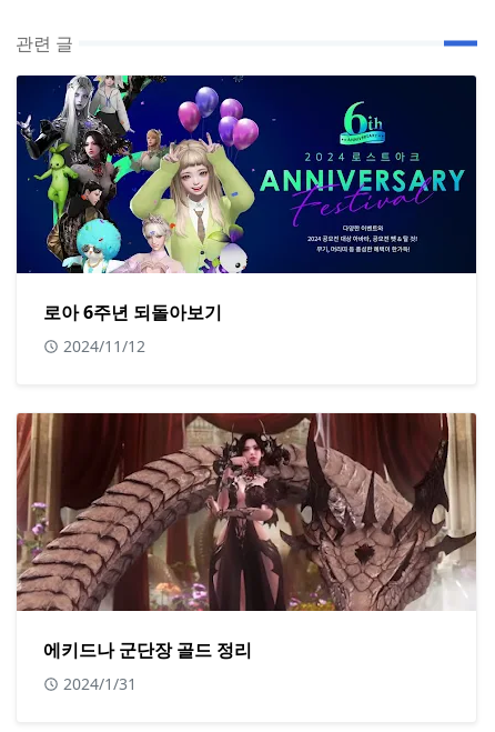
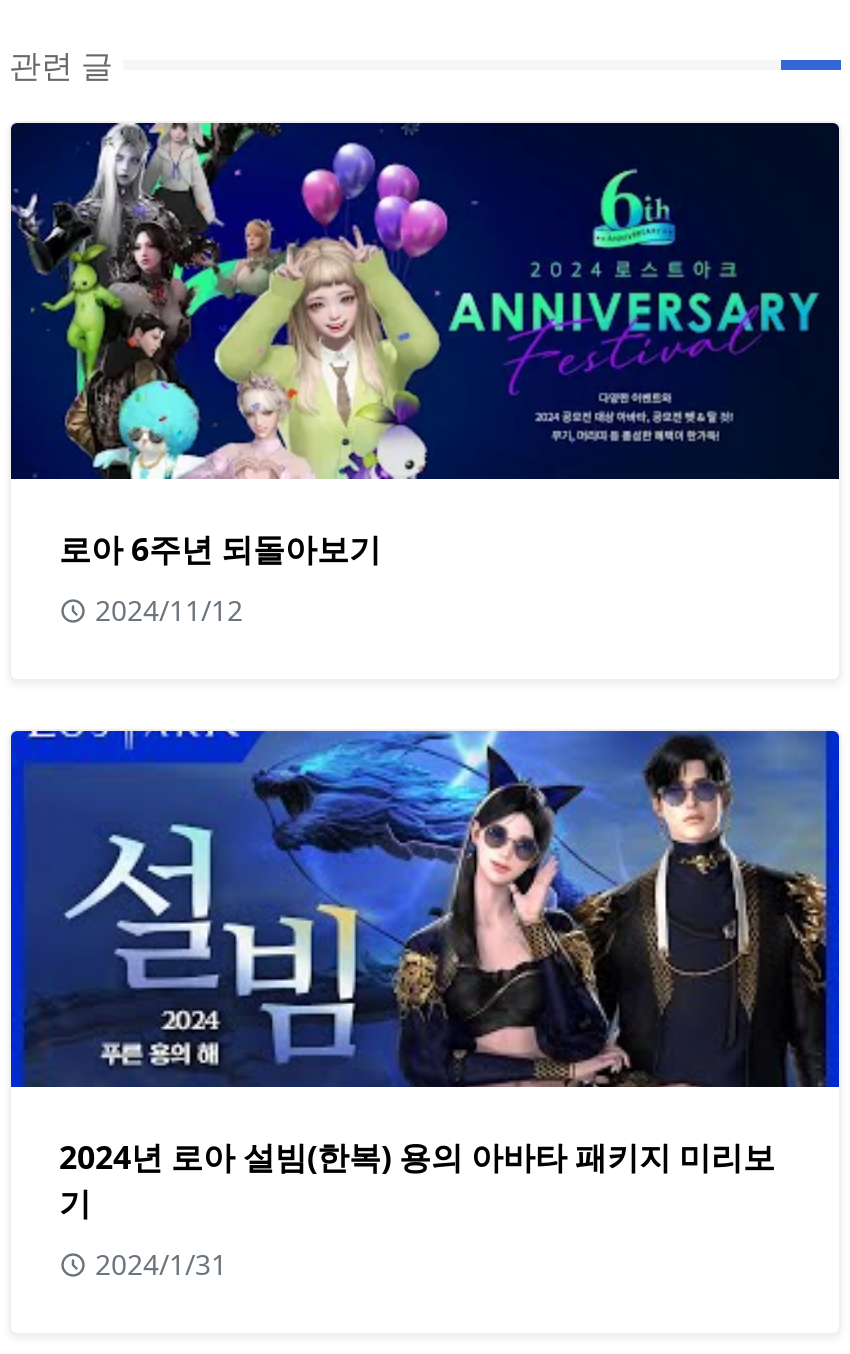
- [image]
- 에키드나 군단장 골드 정리
+ [image]
+ 2024년 로아 설빔(한복) 용의 아바타 패키지 미리보
+ 기
